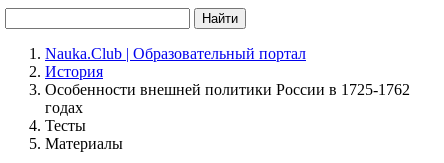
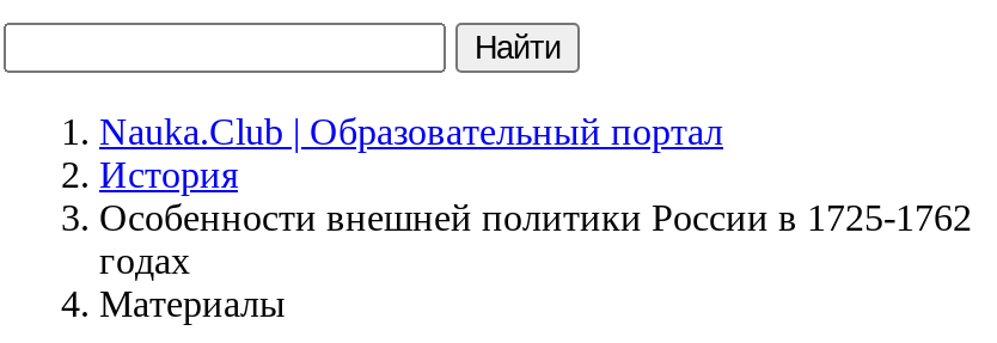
- Тесты
